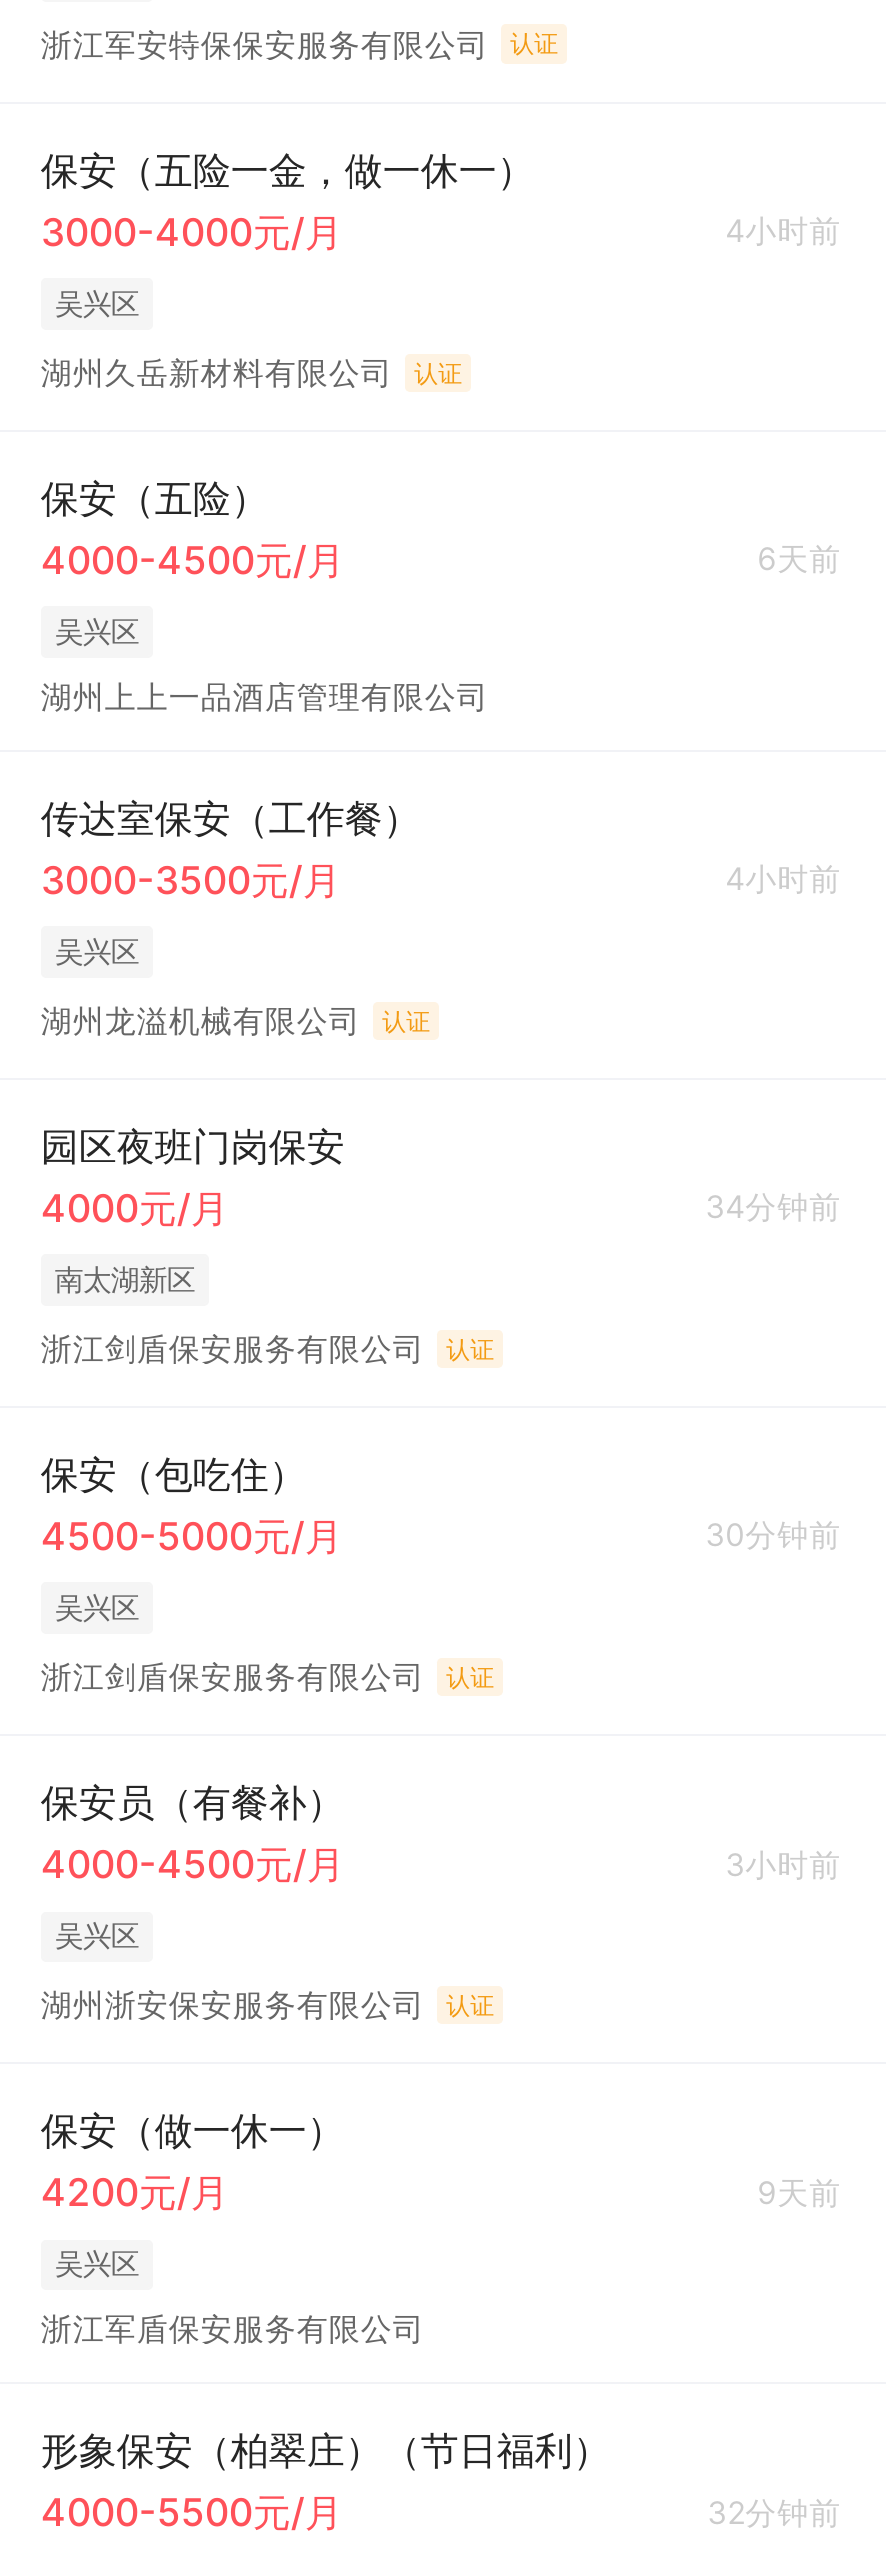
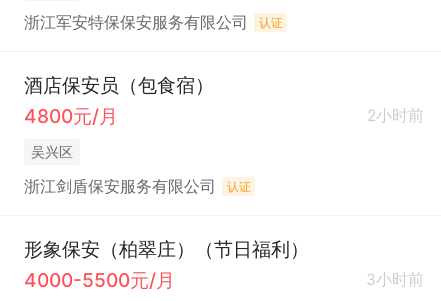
- 保安（五险一金，做一休一）
- 3000-4000元/月
- 4小时前
- 吴兴区
- 湖州久岳新材料有限公司
- 认证
- 保安（五险）
- 4000-4500元/月
- 6天前
- 吴兴区
- 湖州上上一品酒店管理有限公司
- 传达室保安（工作餐）
- 3000-3500元/月
- 4小时前
- 吴兴区
- 湖州龙溢机械有限公司
- 认证
- 园区夜班门岗保安
- 4000元/月
- 34分钟前
- 南太湖新区
- 浙江剑盾保安服务有限公司
- 认证
- 保安（包吃住）
- 4500-5000元/月
- 30分钟前
+ 酒店保安员（包食宿）
+ 4800元/月
+ 2小时前

- 保安员（有餐补）
- 4000-4500元/月
- 3小时前
- 吴兴区
- 湖州浙安保安服务有限公司
- 认证
- 保安（做一休一）
- 4200元/月
- 9天前
- 吴兴区
- 浙江军盾保安服务有限公司

- 32分钟前
+ 3小时前
